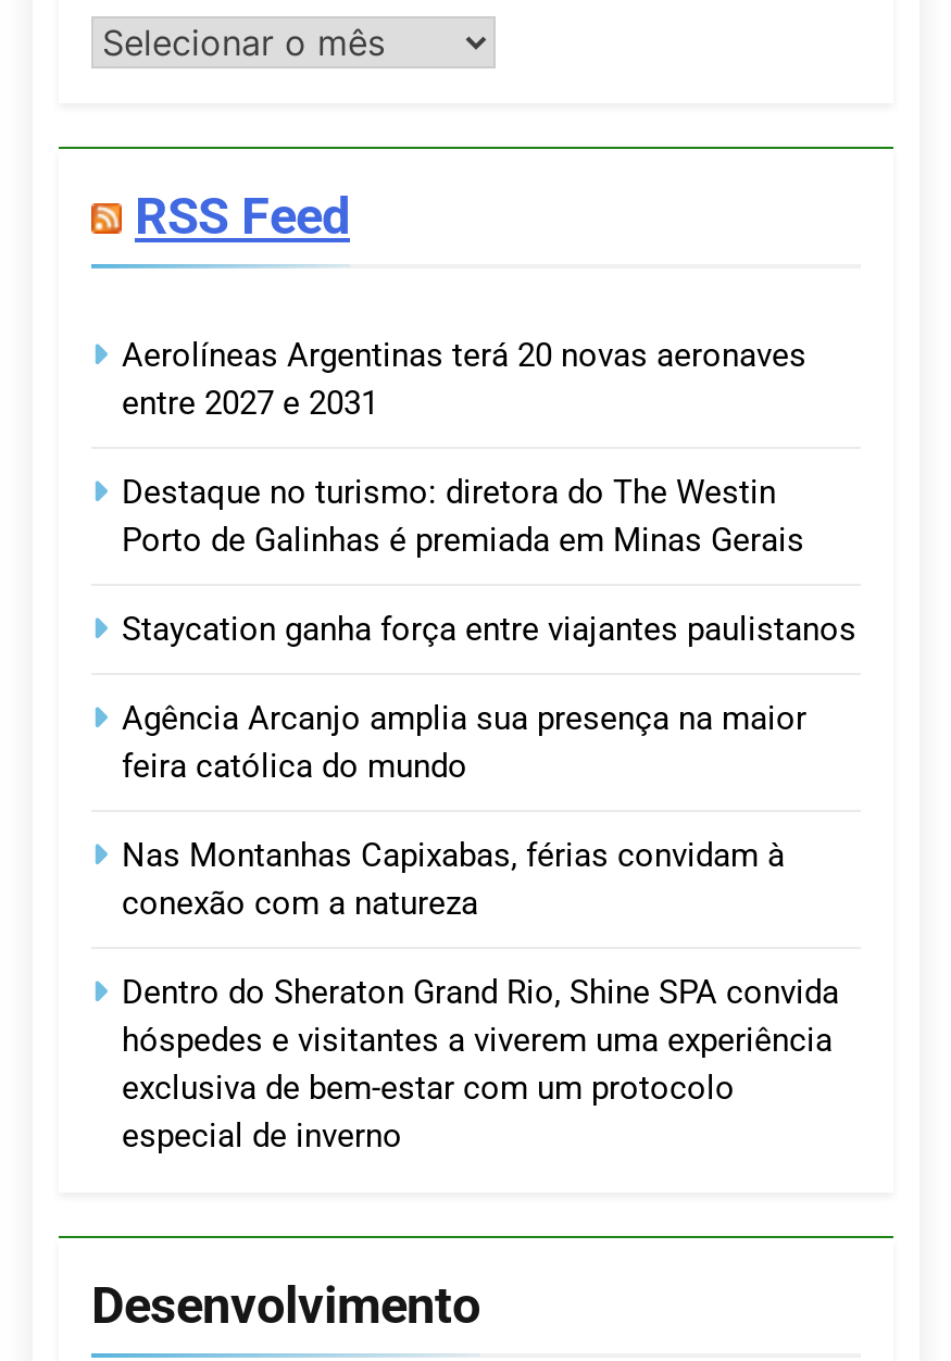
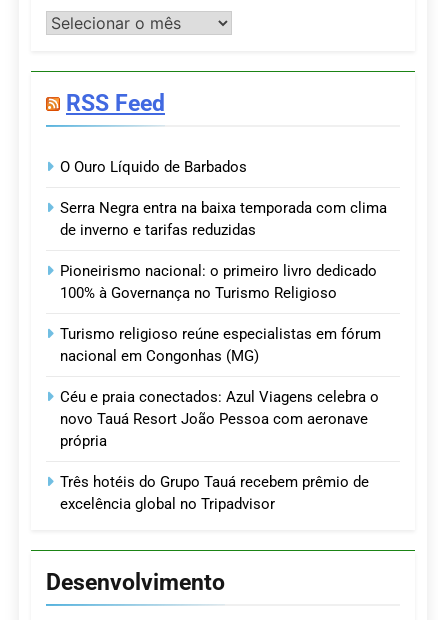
- Aerolíneas Argentinas terá 20 novas aeronaves
- entre 2027 e 2031
+ O Ouro Líquido de Barbados

- Destaque no turismo: diretora do The Westin
- Porto de Galinhas é premiada em Minas Gerais
+ Serra Negra entra na baixa temporada com clima
+ de inverno e tarifas reduzidas

- Staycation ganha força entre viajantes paulistanos
+ Pioneirismo nacional: o primeiro livro dedicado
+ 100% à Governança no Turismo Religioso

- Agência Arcanjo amplia sua presença na maior
- feira católica do mundo
+ Turismo religioso reúne especialistas em fórum
+ nacional em Congonhas (MG)

- Nas Montanhas Capixabas, férias convidam à
- conexão com a natureza
+ Céu e praia conectados: Azul Viagens celebra o
+ novo Tauá Resort João Pessoa com aeronave
+ própria

- Dentro do Sheraton Grand Rio, Shine SPA convida
- hóspedes e visitantes a viverem uma experiência
- exclusiva de bem-estar com um protocolo
- especial de inverno
+ Três hotéis do Grupo Tauá recebem prêmio de
+ excelência global no Tripadvisor
